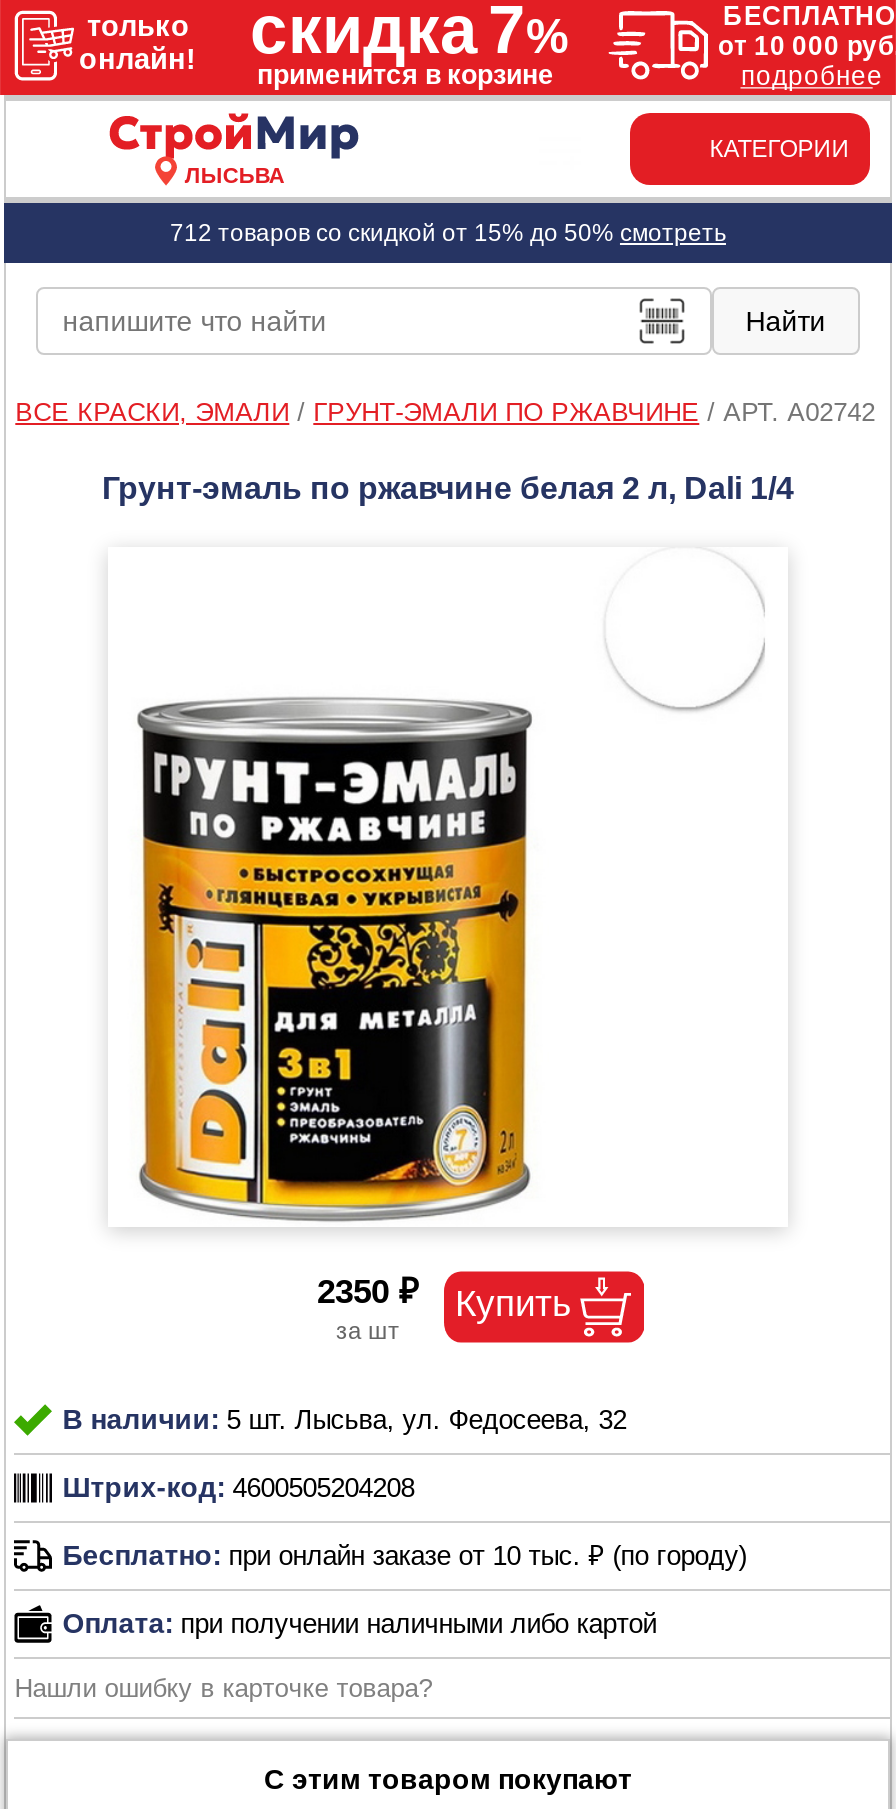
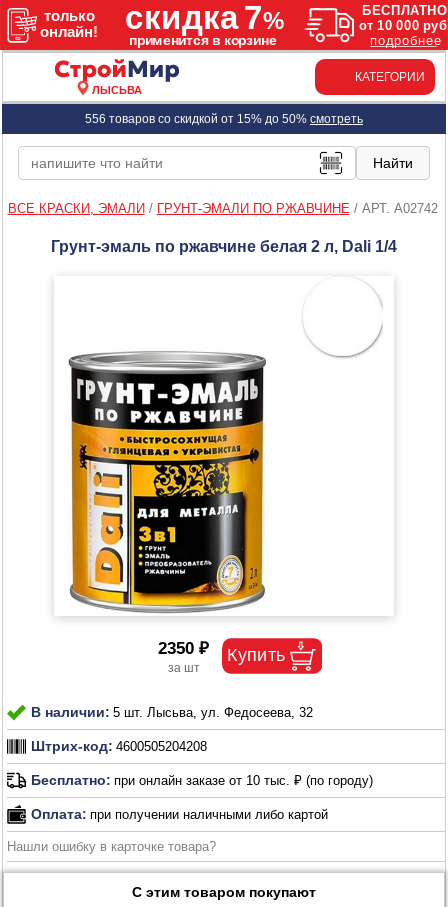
- 712 товаров со скидкой от 15% до 50% смотреть
+ 556 товаров со скидкой от 15% до 50% смотреть
